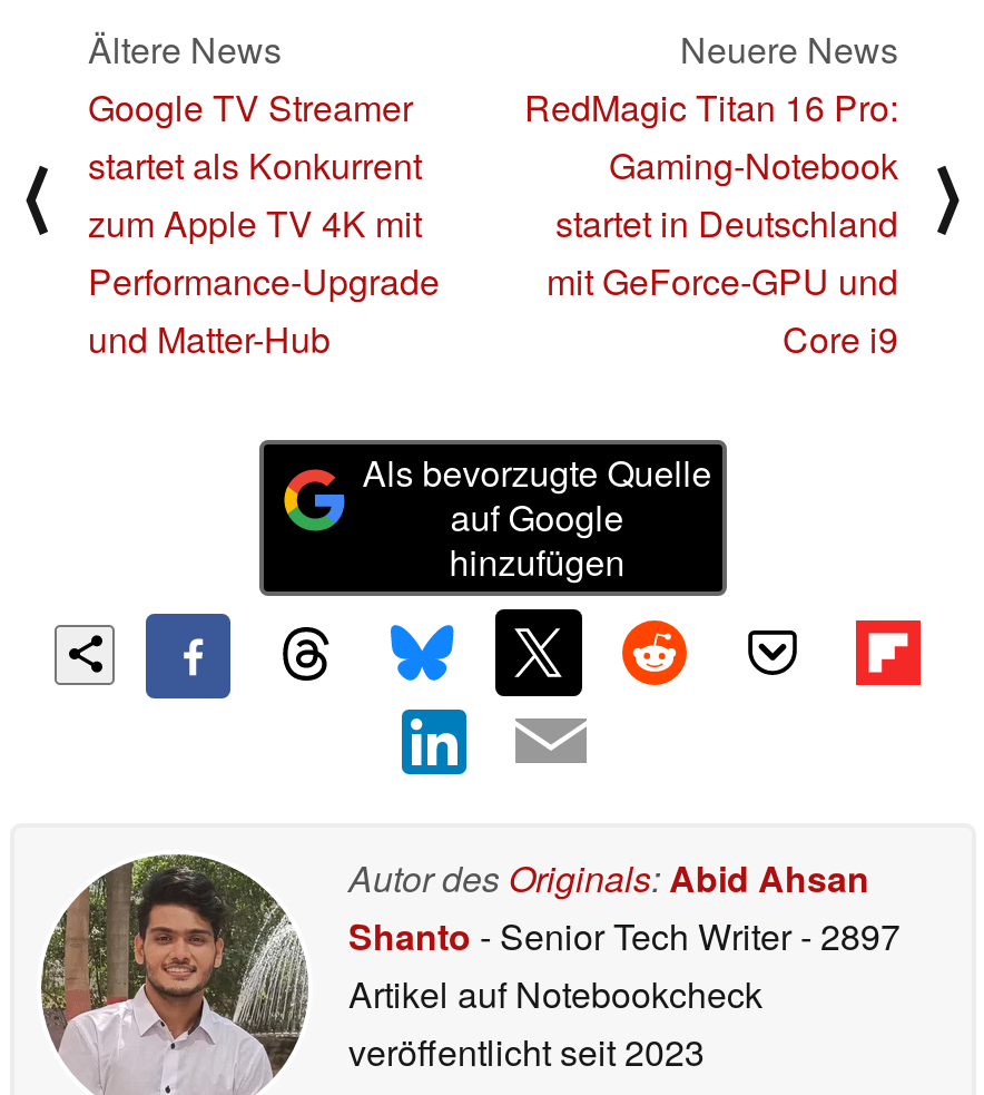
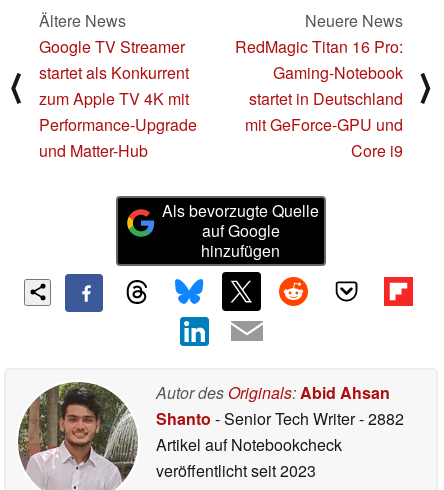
- Shanto - Senior Tech Writer - 2897
+ Shanto - Senior Tech Writer - 2882
